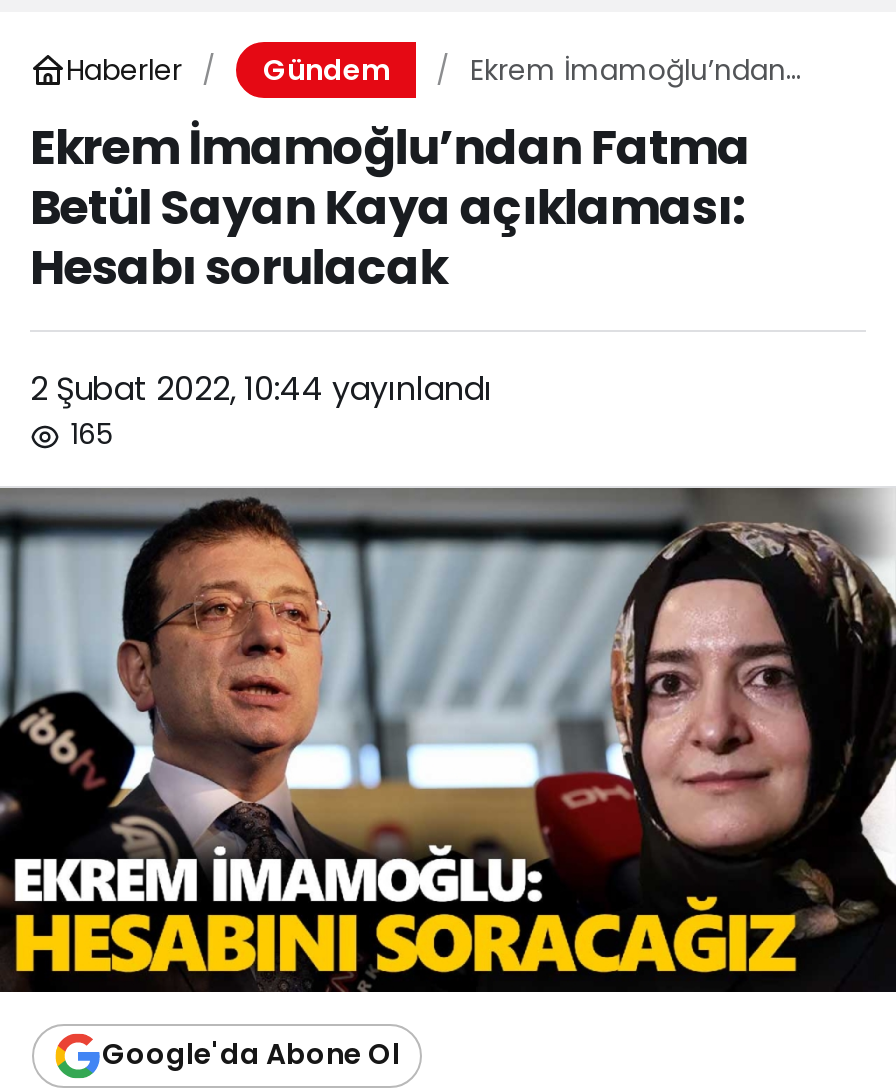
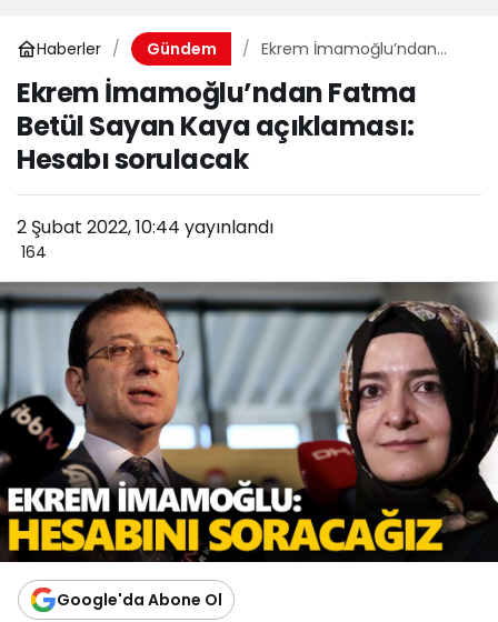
- 165
+ 164
